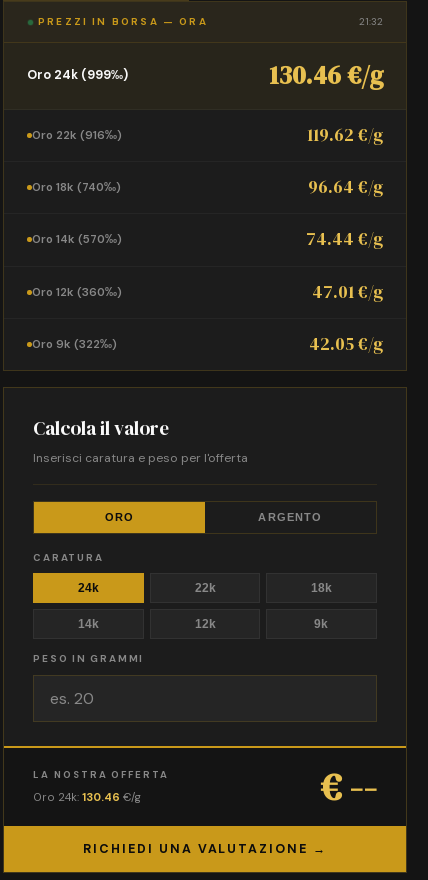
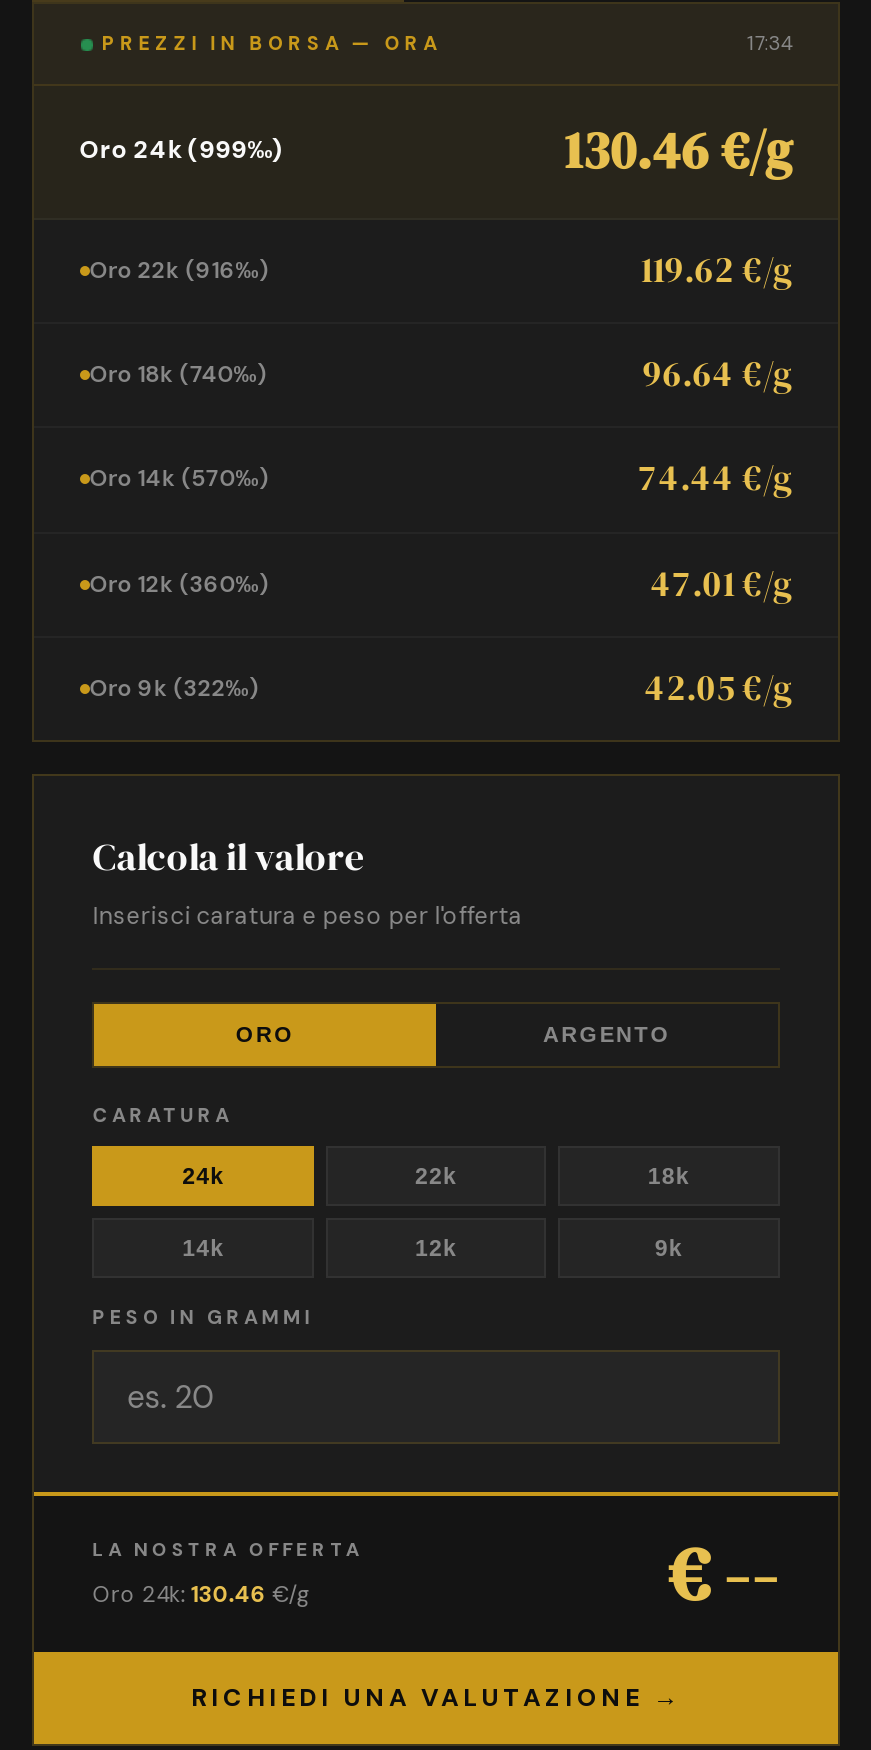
- 21:32
+ 17:34
